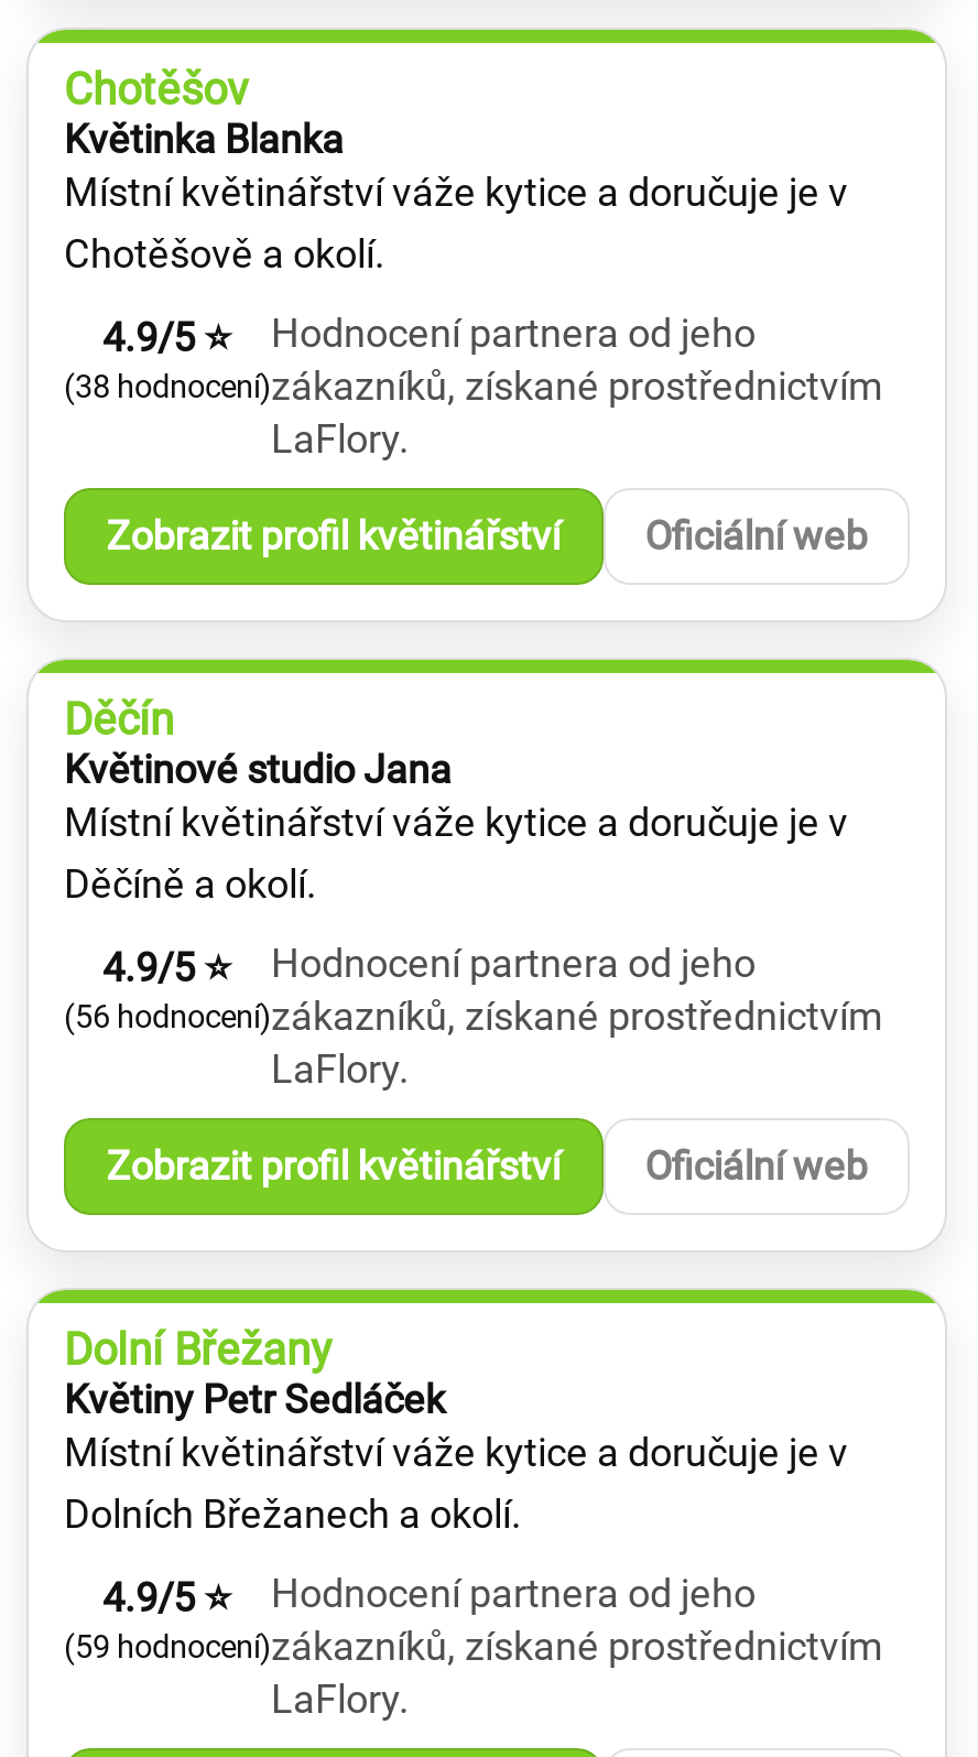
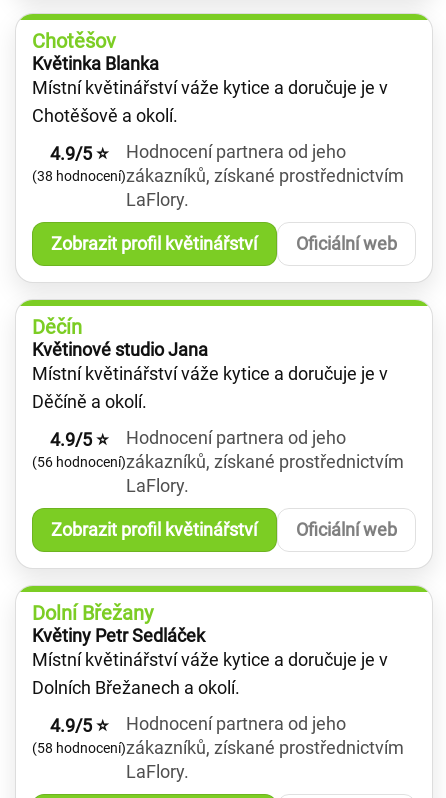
- (59 hodnocení) zákazníků, získané prostřednictvím
+ (58 hodnocení) zákazníků, získané prostřednictvím
